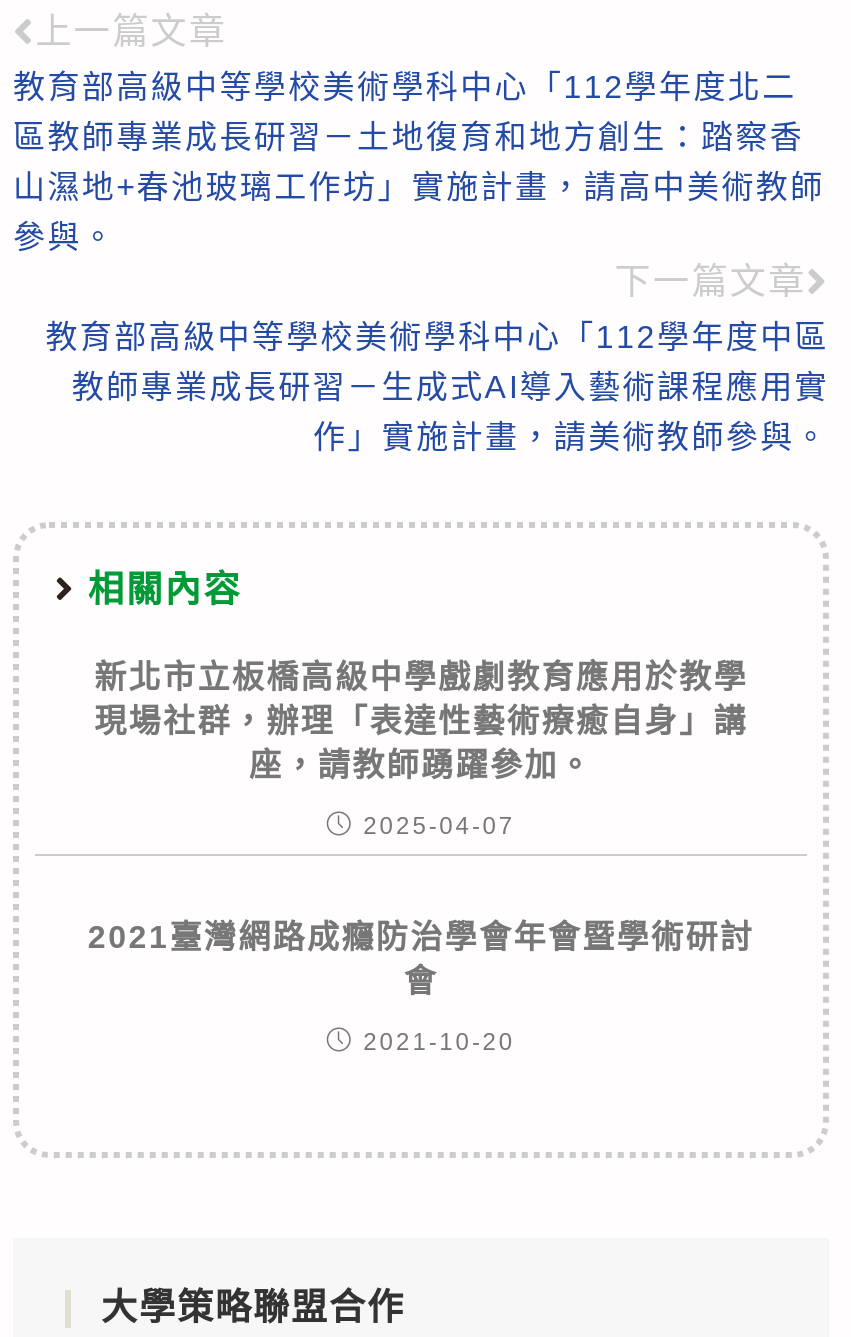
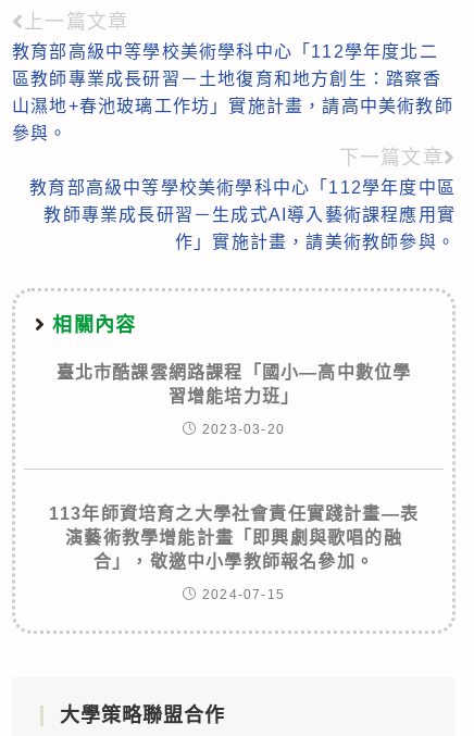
- 新北市立板橋高級中學戲劇教育應用於教學
- 現場社群，辦理「表達性藝術療癒自身」講
- 座，請教師踴躍參加。
+ 臺北市酷課雲網路課程「國小—高中數位學
+ 習增能培力班」

- 2025-04-07
+ 2023-03-20

- 2021臺灣網路成癮防治學會年會暨學術研討
- 會
+ 113年師資培育之大學社會責任實踐計畫—表
+ 演藝術教學增能計畫「即興劇與歌唱的融
+ 合」，敬邀中小學教師報名參加。

- 2021-10-20
+ 2024-07-15
